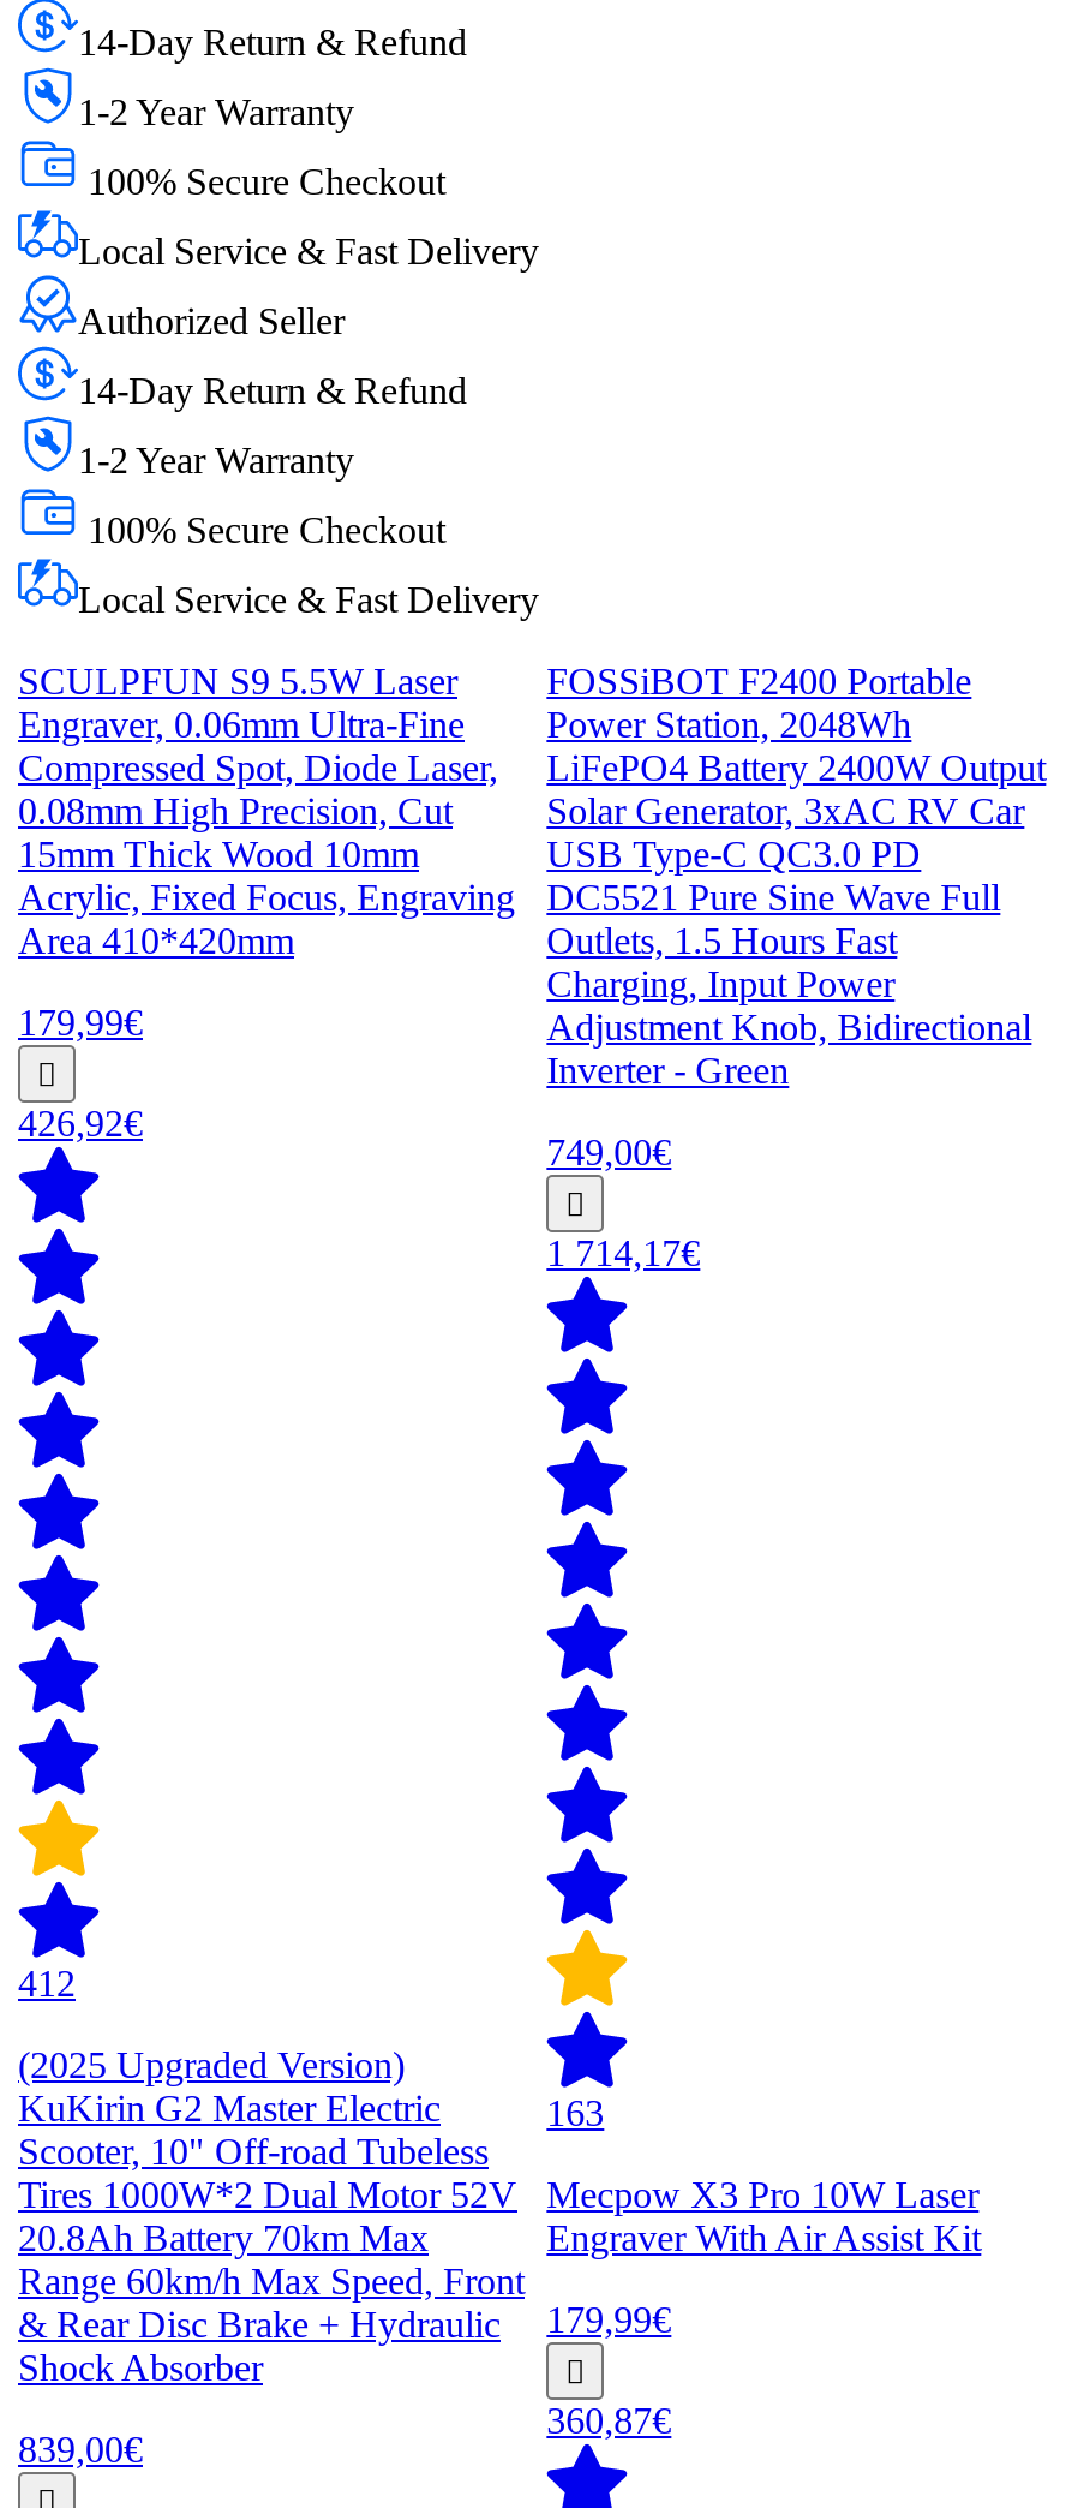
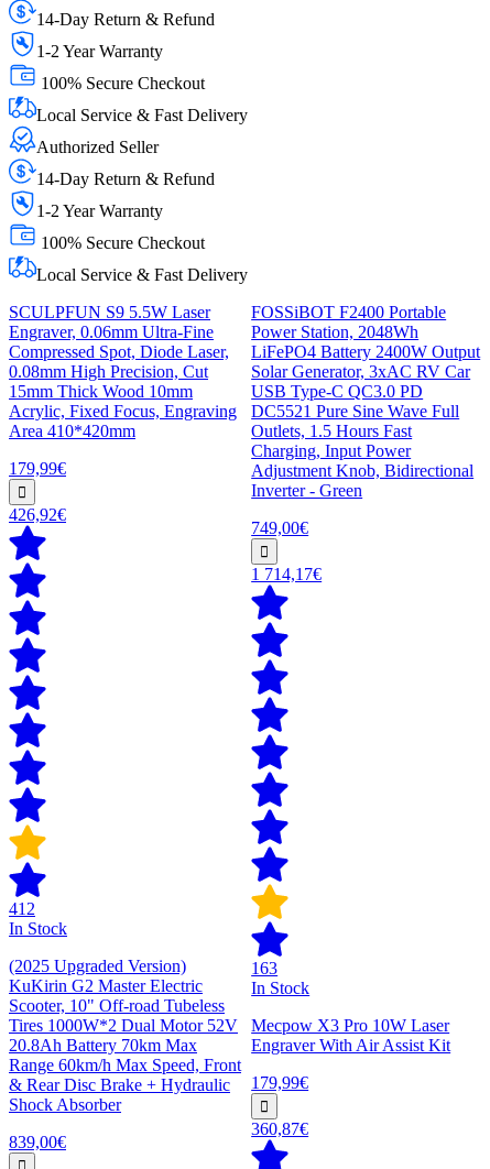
+ In Stock

+ In Stock
